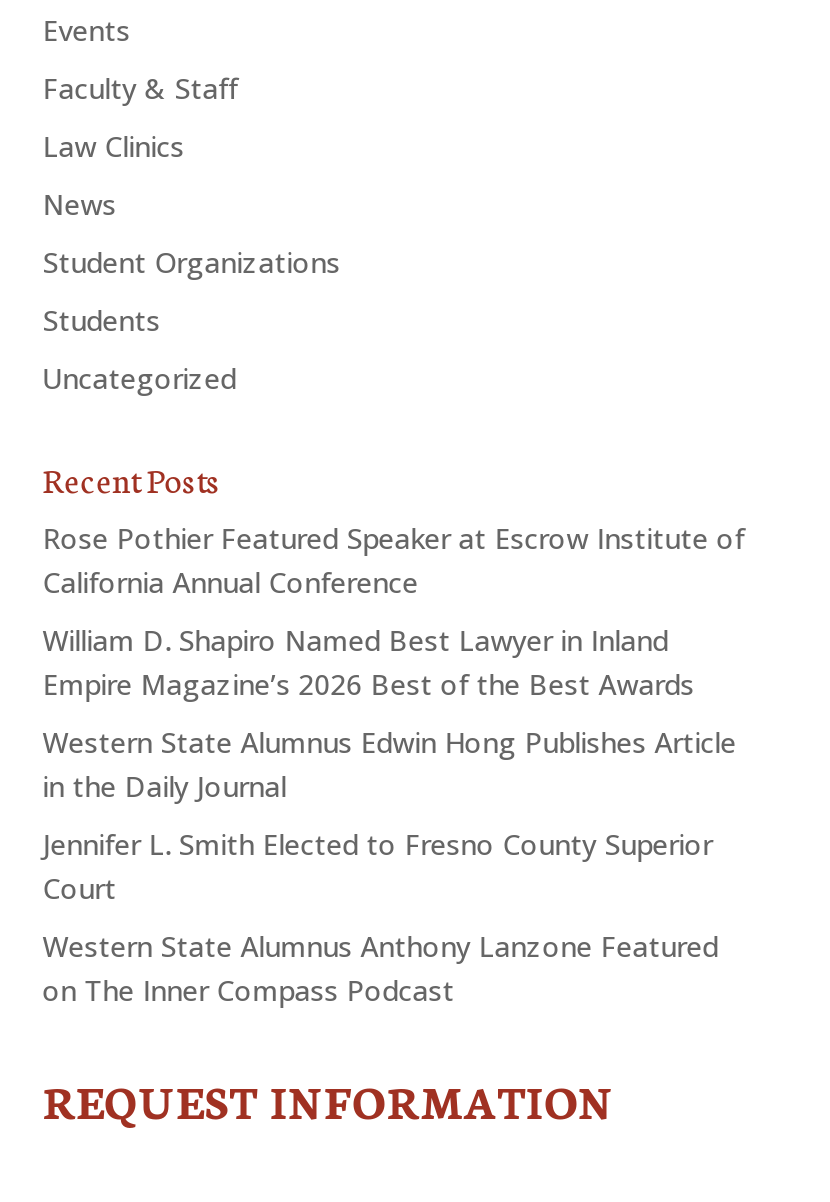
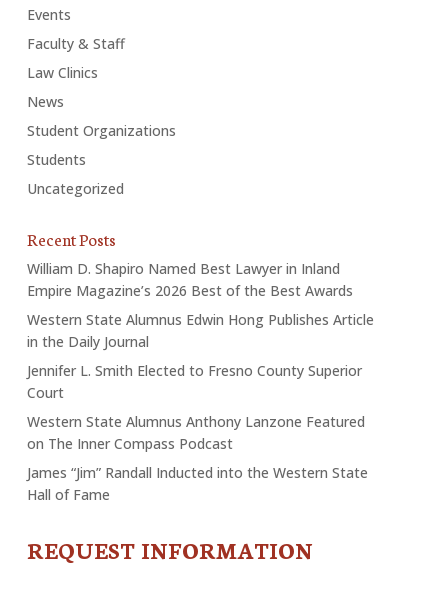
- Rose Pothier Featured Speaker at Escrow Institute of
- California Annual Conference

moved up: William D. Shapiro Named Best Lawyer in Inland | Empire Magazine’s 2026 Best of the Best Awards | Western State Alumnus Edwin Hong Publishes Article | in the Daily Journal | Jennifer L. Smith Elected to Fresno County Superior | Court | Western State Alumnus Anthony Lanzone Featured | on The Inner Compass Podcast

+ James “Jim” Randall Inducted into the Western State
+ Hall of Fame
